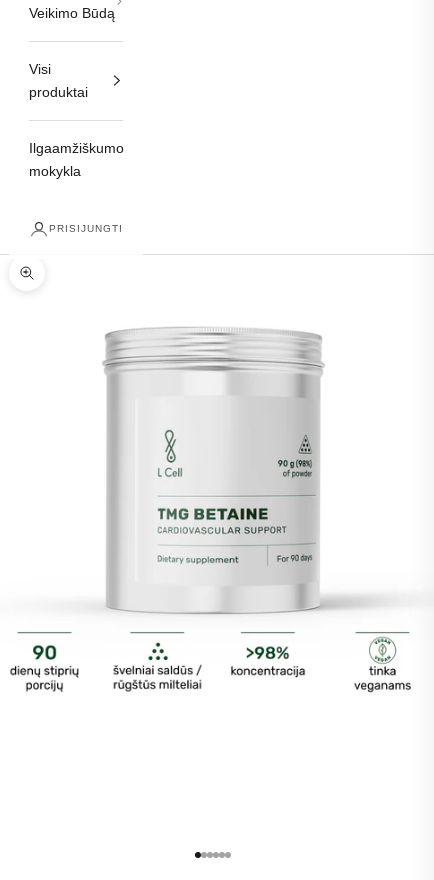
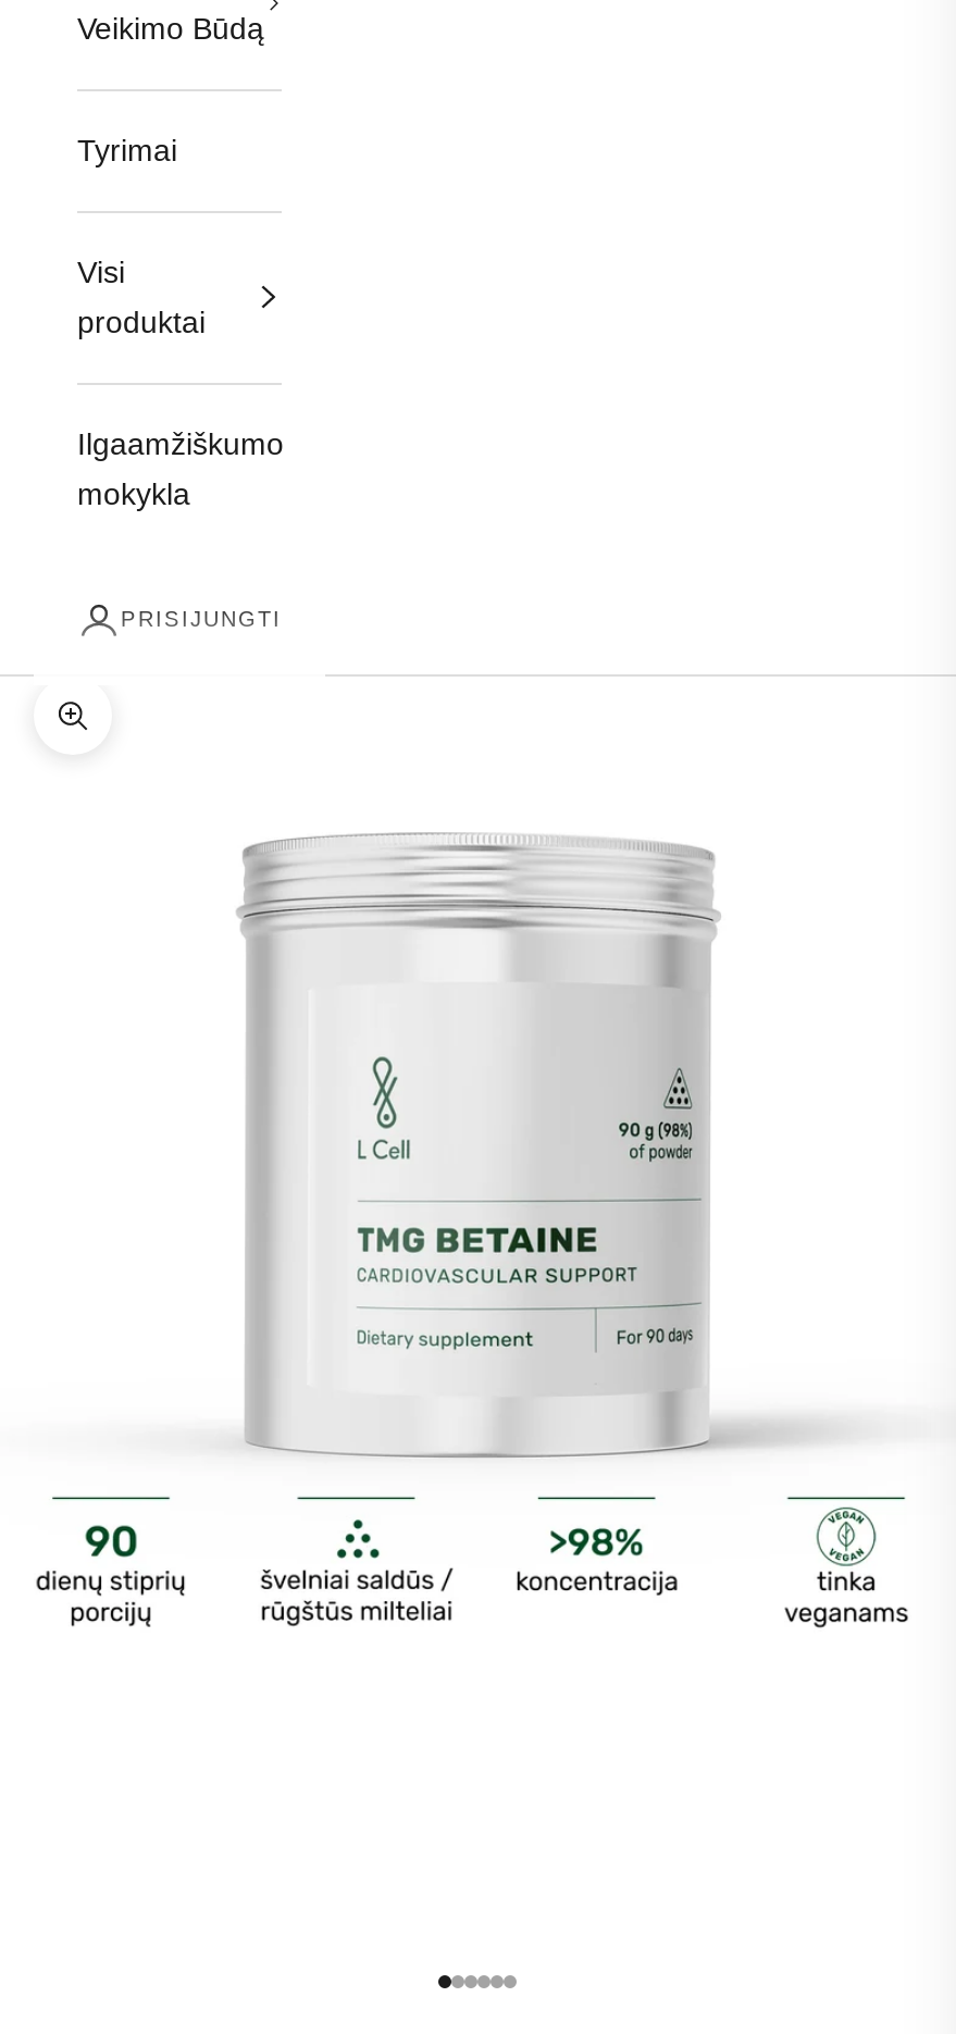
+ Tyrimai
